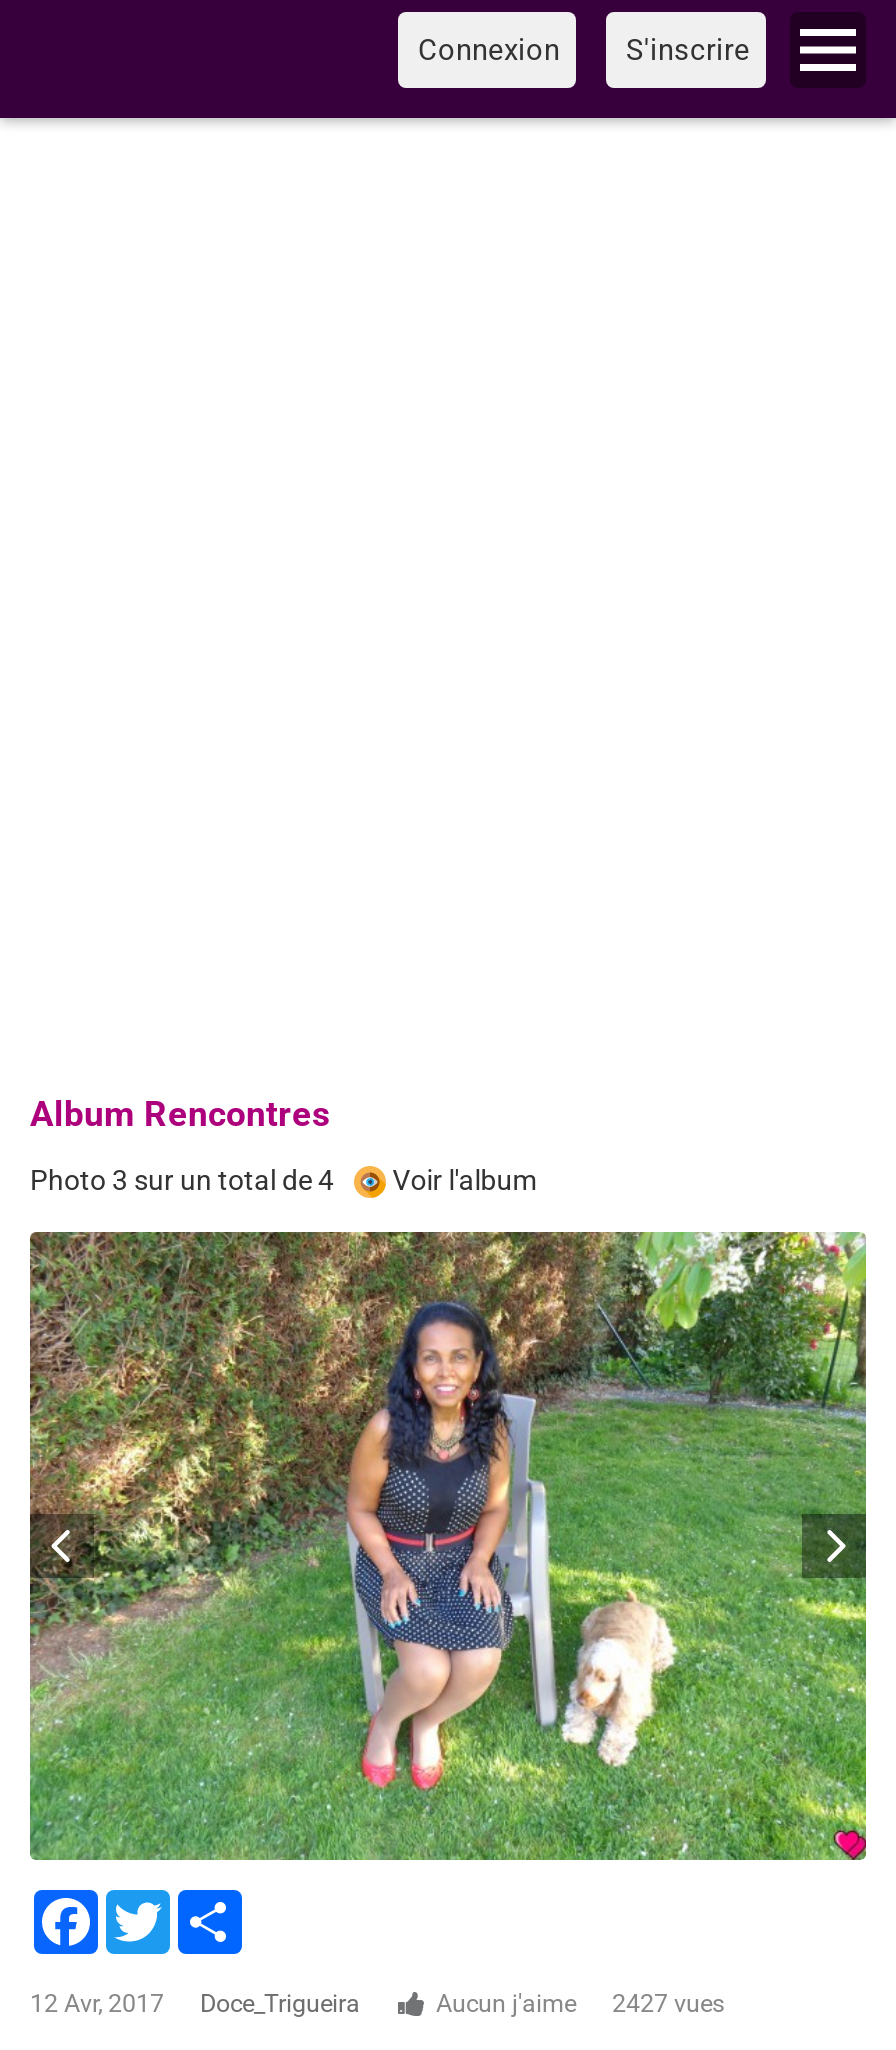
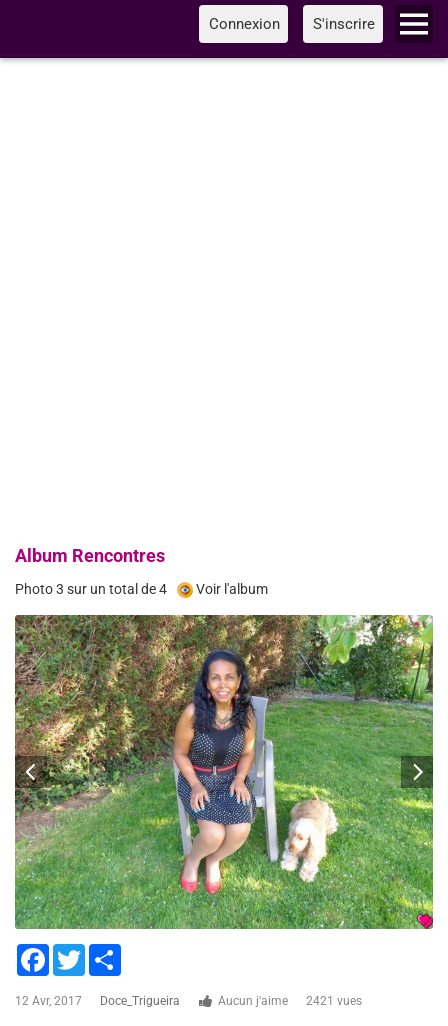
- Aucun j'aime 2427 vues
+ Aucun j'aime 2421 vues
